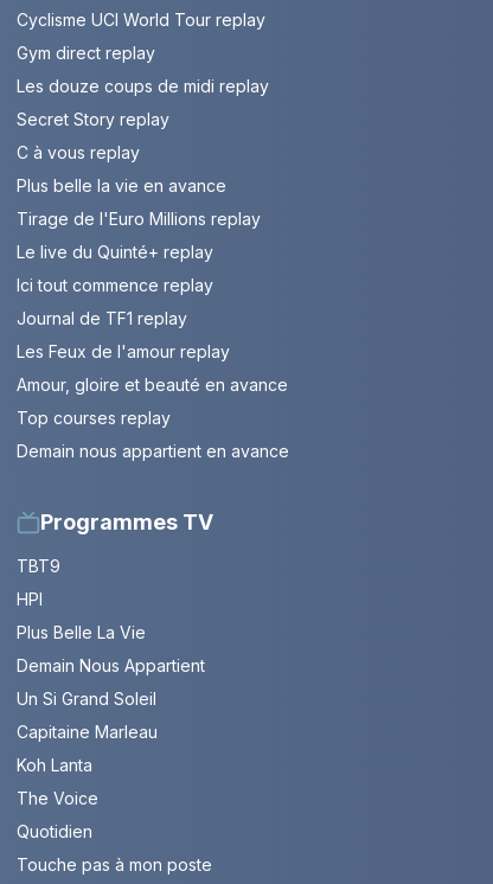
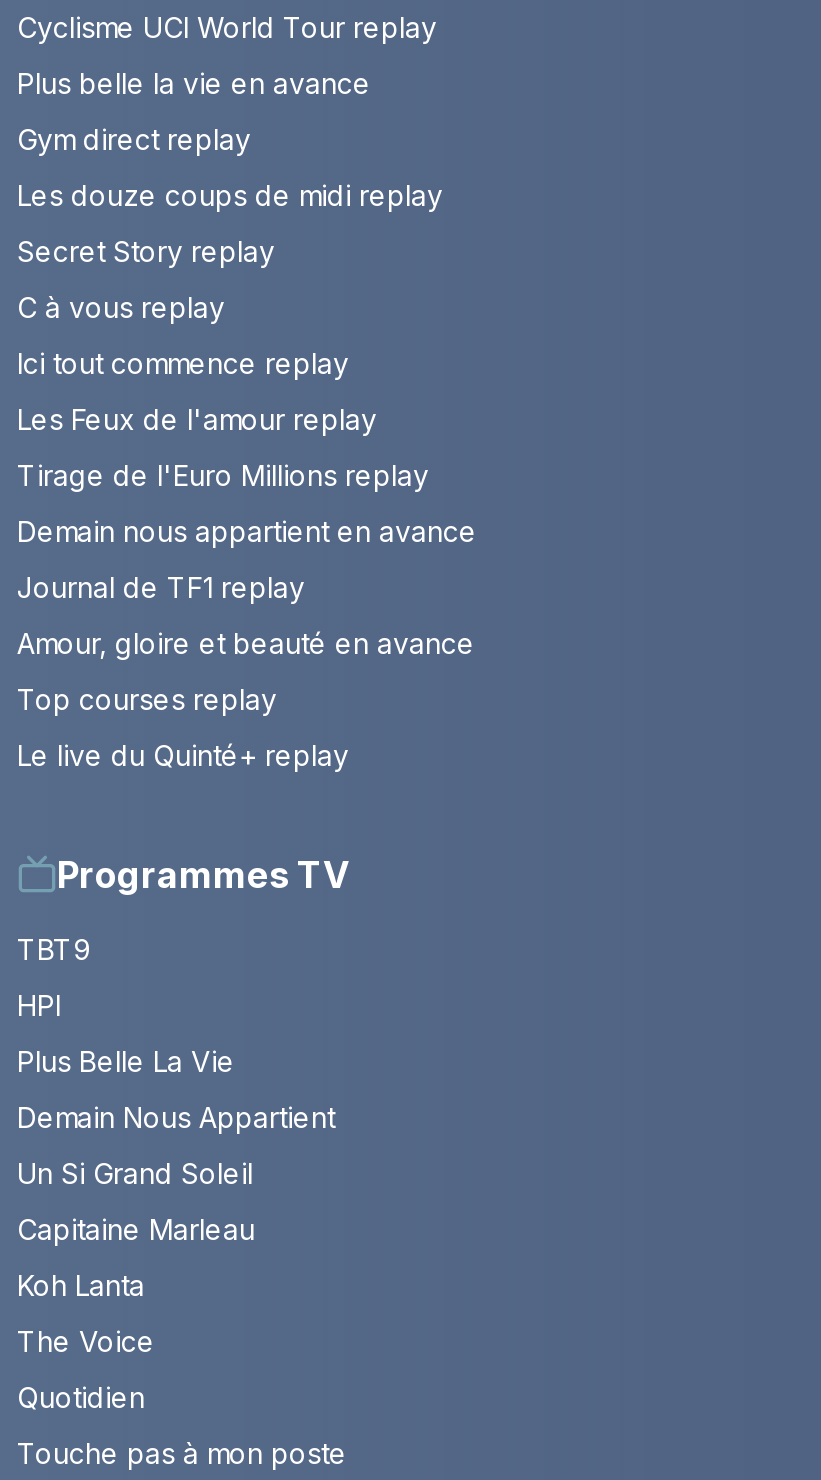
moved down: Gym direct replay | Les douze coups de midi replay | Secret Story replay | C à vous replay

moved up: Plus belle la vie en avance

moved down: Tirage de l'Euro Millions replay

moved down: Le live du Quinté+ replay

moved up: Ici tout commence replay

moved down: Journal de TF1 replay

moved up: Les Feux de l'amour replay

moved up: Demain nous appartient en avance
